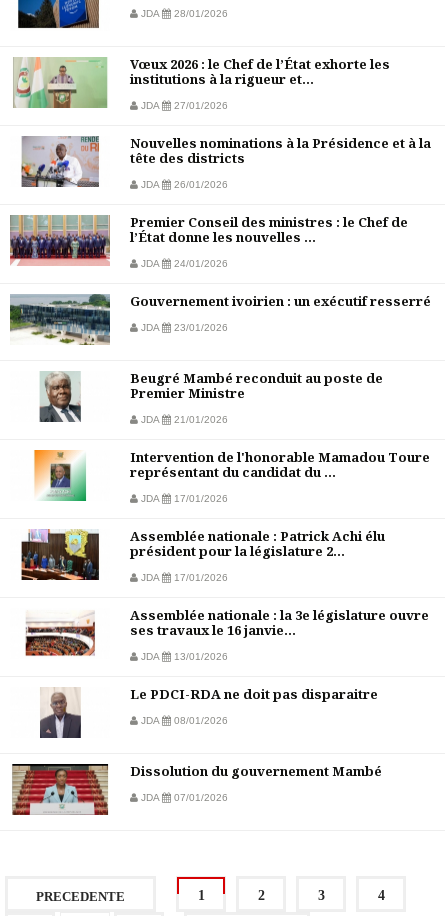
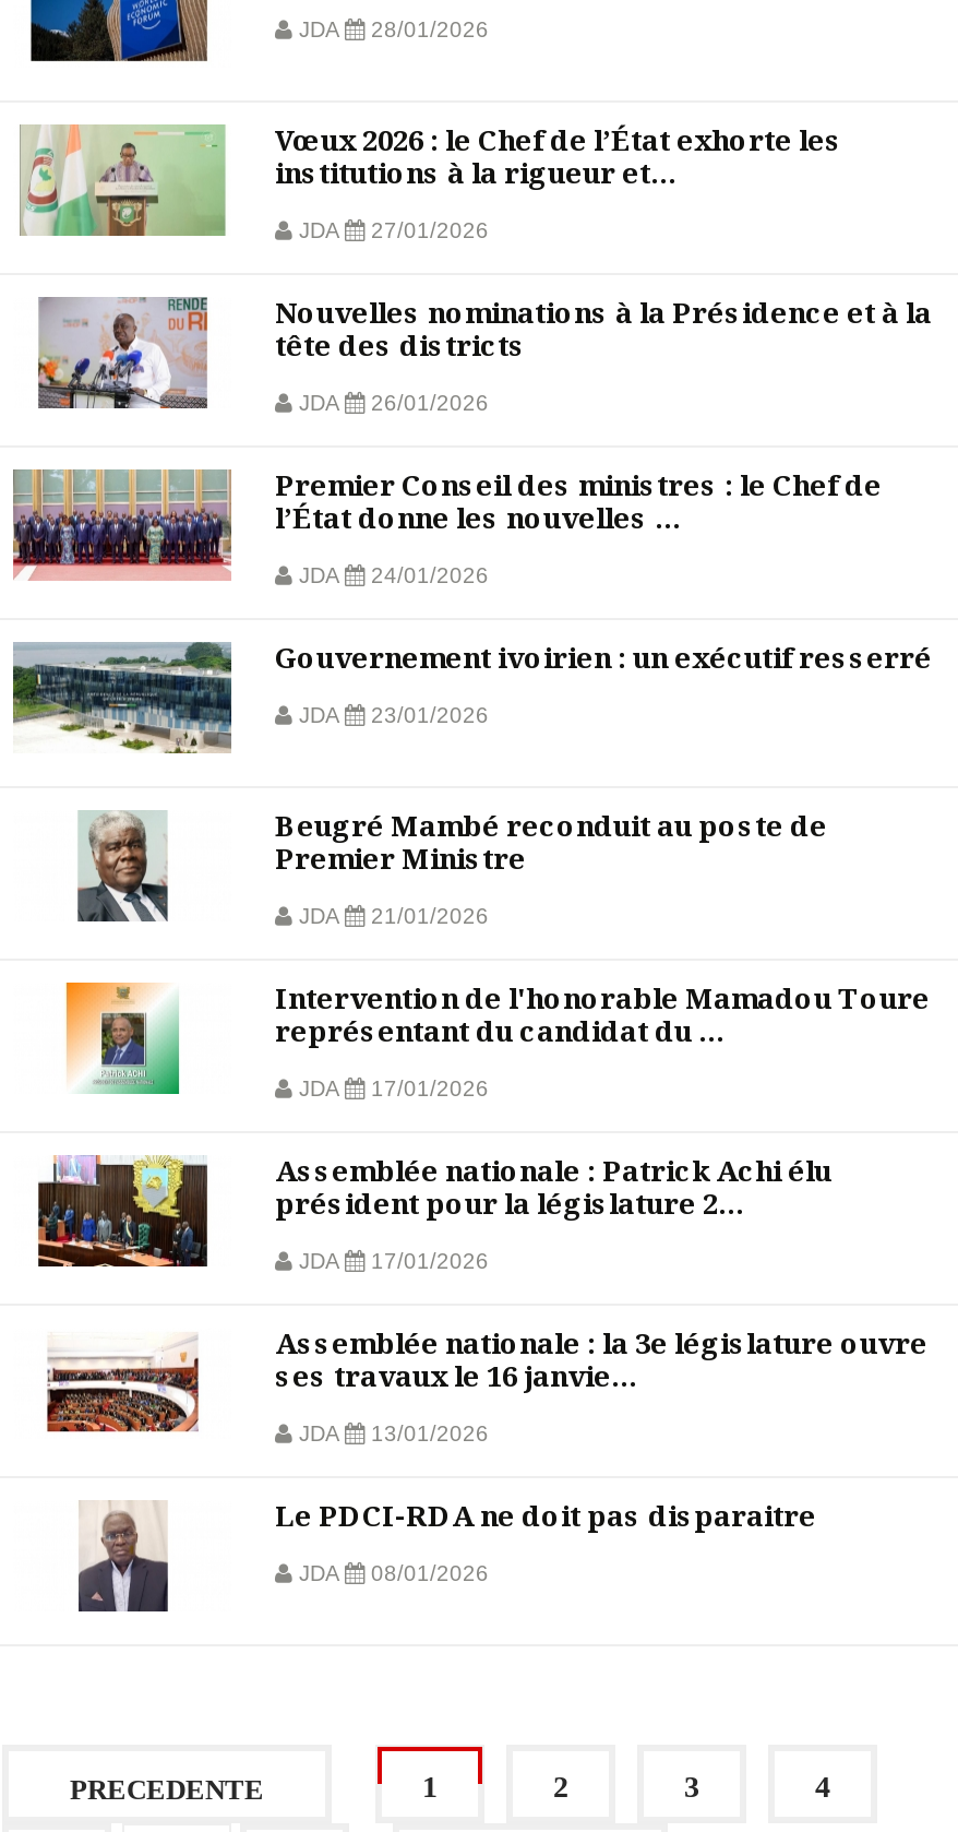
- [image]
- Dissolution du gouvernement Mambé
- JDA
- 07/01/2026
